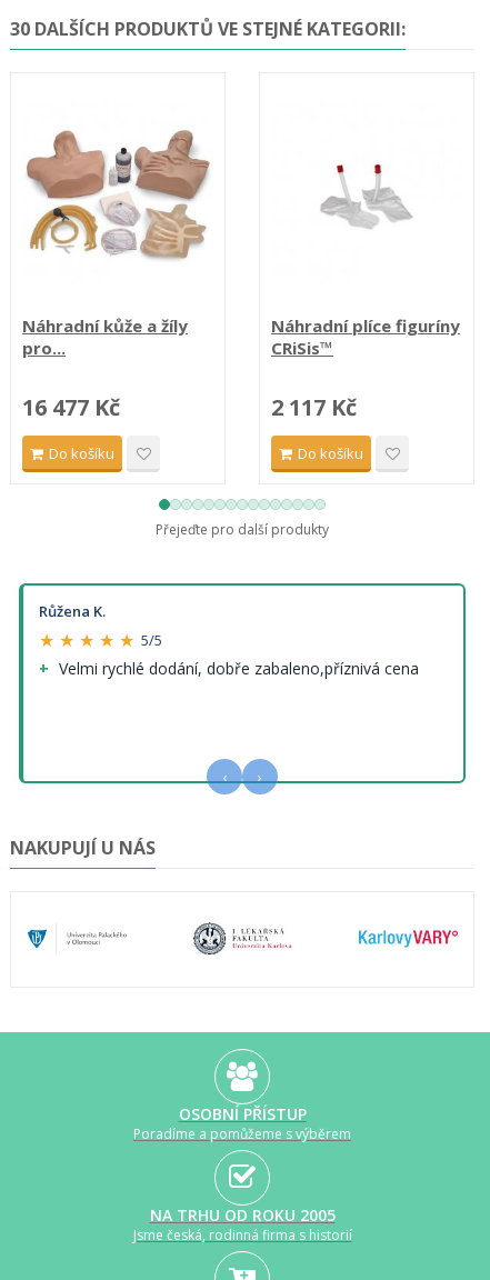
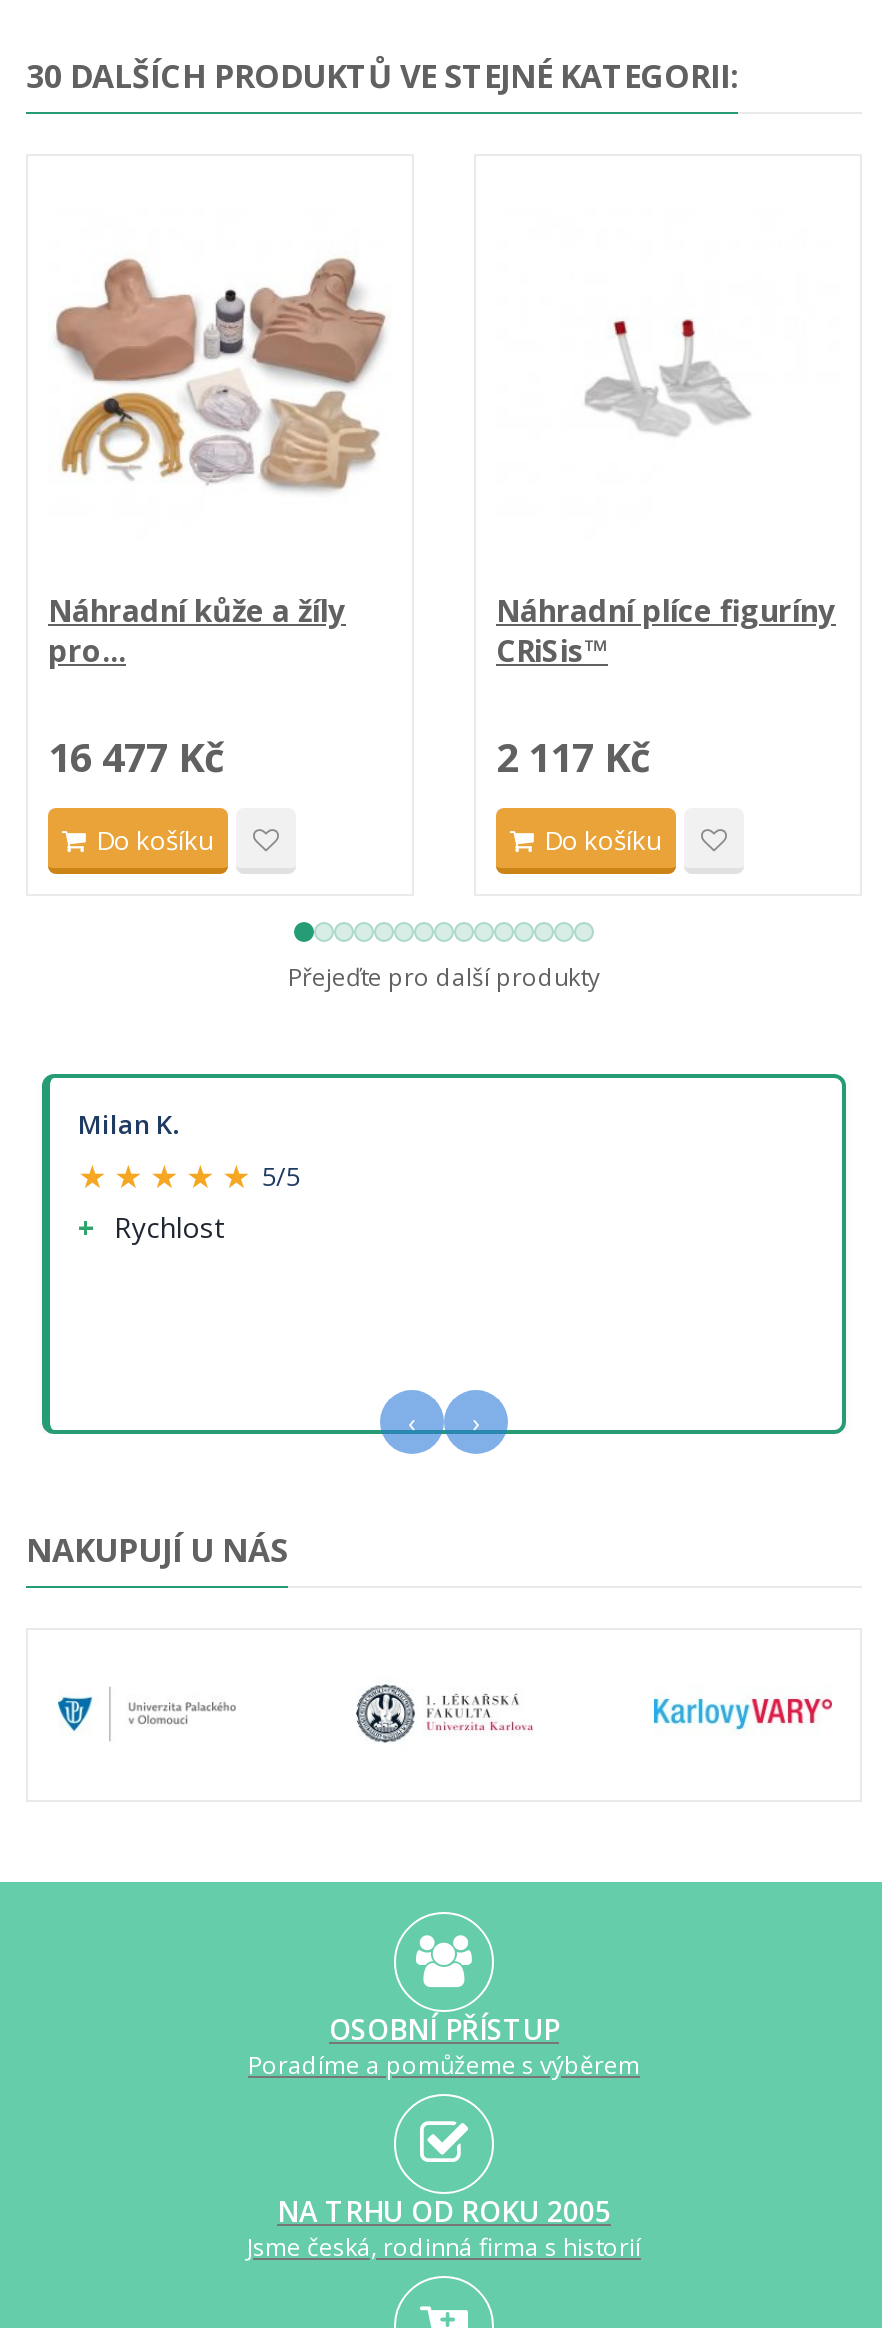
- Růžena K.
+ Milan K.

- Velmi rychlé dodání, dobře zabaleno,příznivá cena
+ Rychlost
